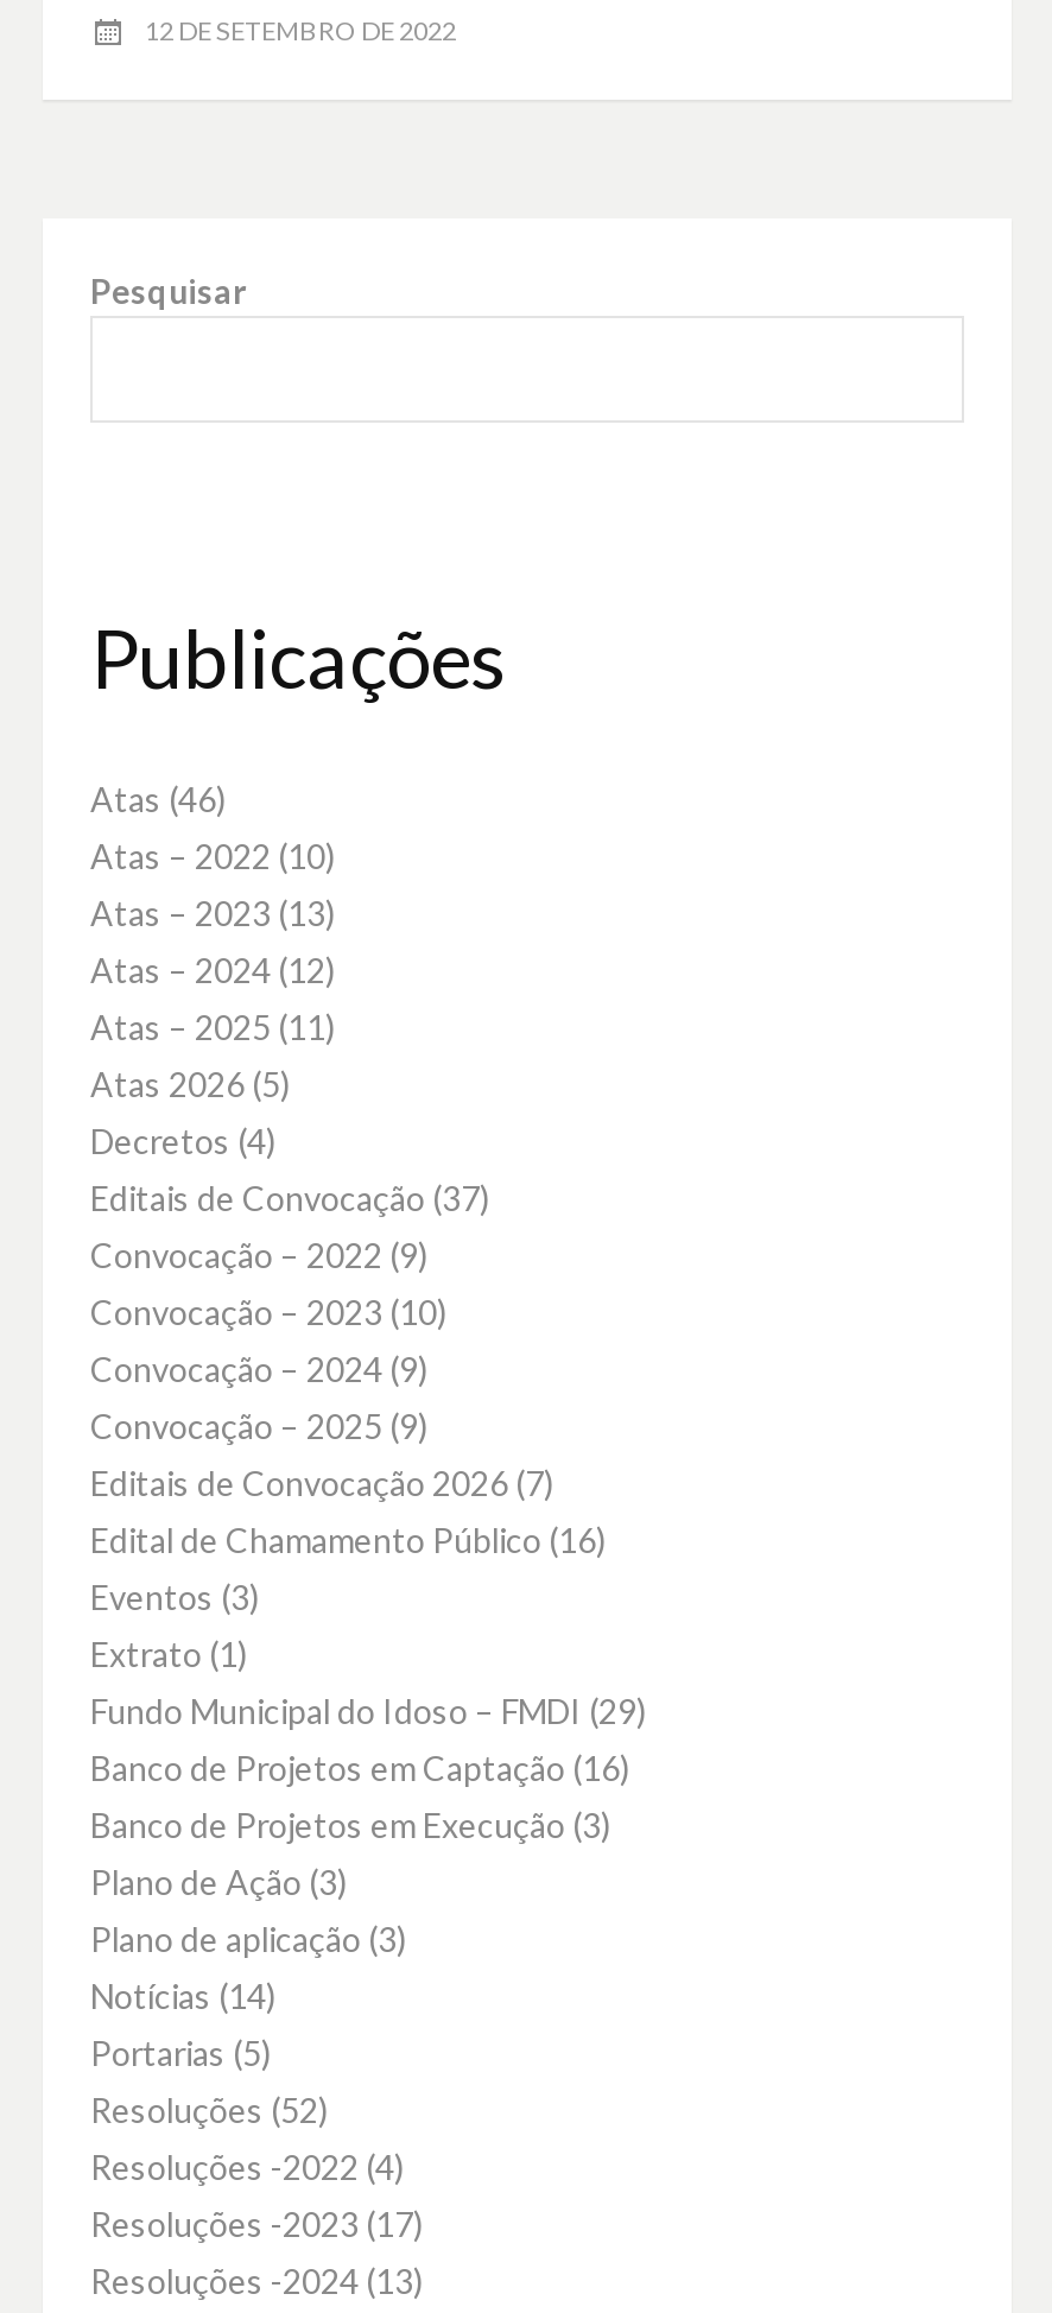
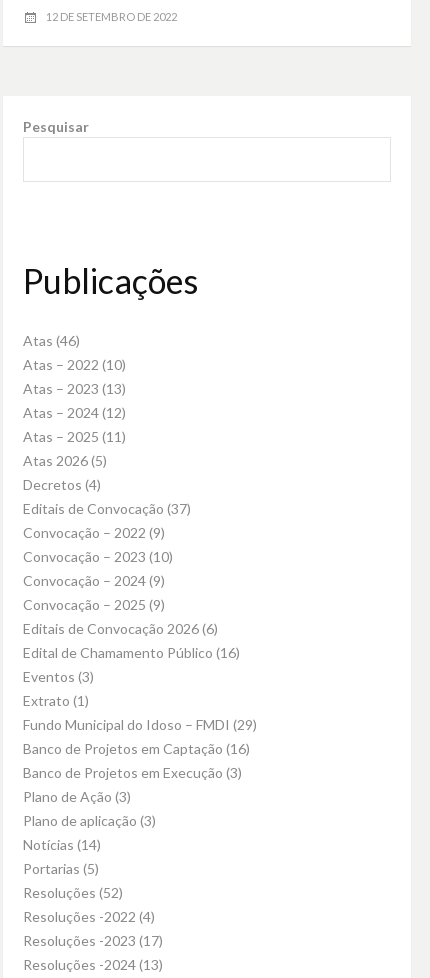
- Editais de Convocação 2026 (7)
+ Editais de Convocação 2026 (6)
